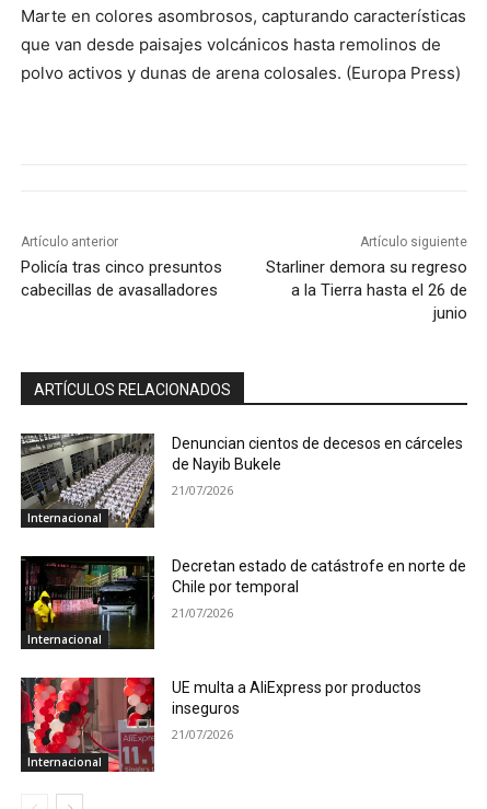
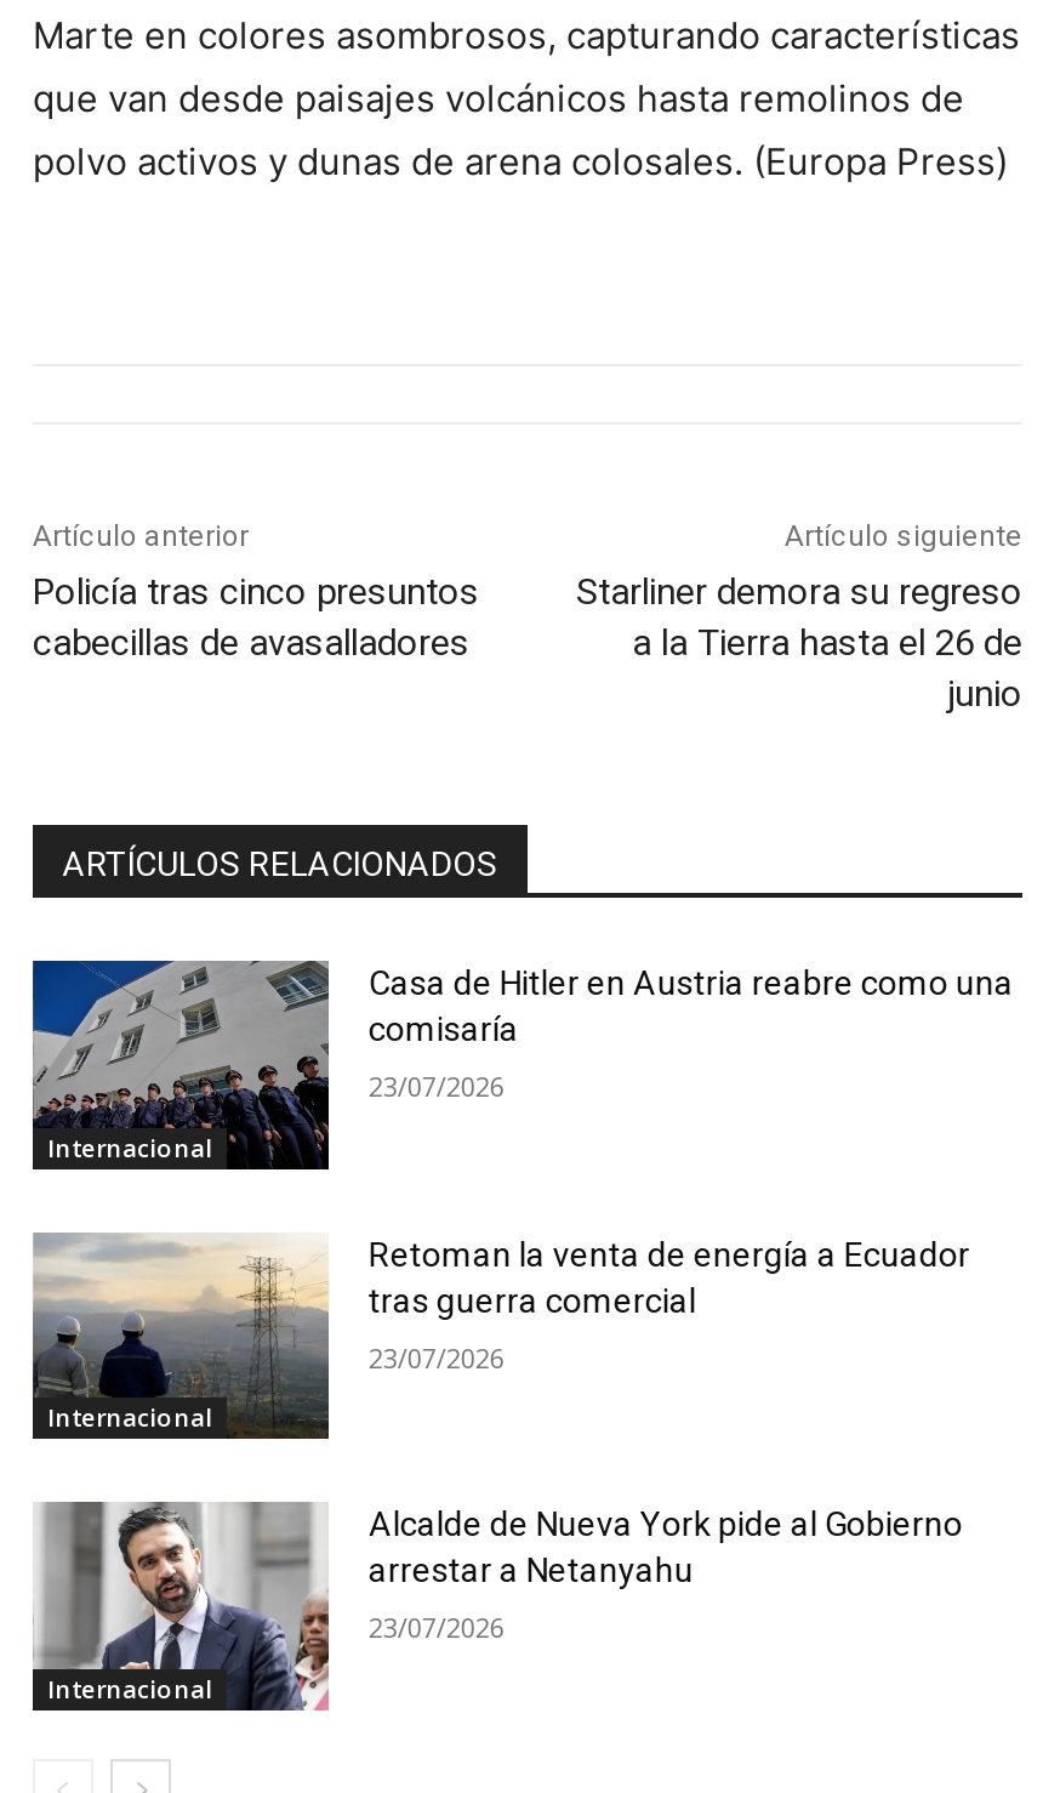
- [image]
- Denuncian cientos de decesos en cárceles
- de Nayib Bukele
+ [image]
+ Casa de Hitler en Austria reabre como una
+ comisaría

- 21/07/2026
+ 23/07/2026

- [image]
- Decretan estado de catástrofe en norte de
- Chile por temporal
+ [image]
+ Retoman la venta de energía a Ecuador
+ tras guerra comercial

- 21/07/2026
+ 23/07/2026

- [image]
- UE multa a AliExpress por productos
- inseguros
+ [image]
+ Alcalde de Nueva York pide al Gobierno
+ arrestar a Netanyahu

- 21/07/2026
+ 23/07/2026
